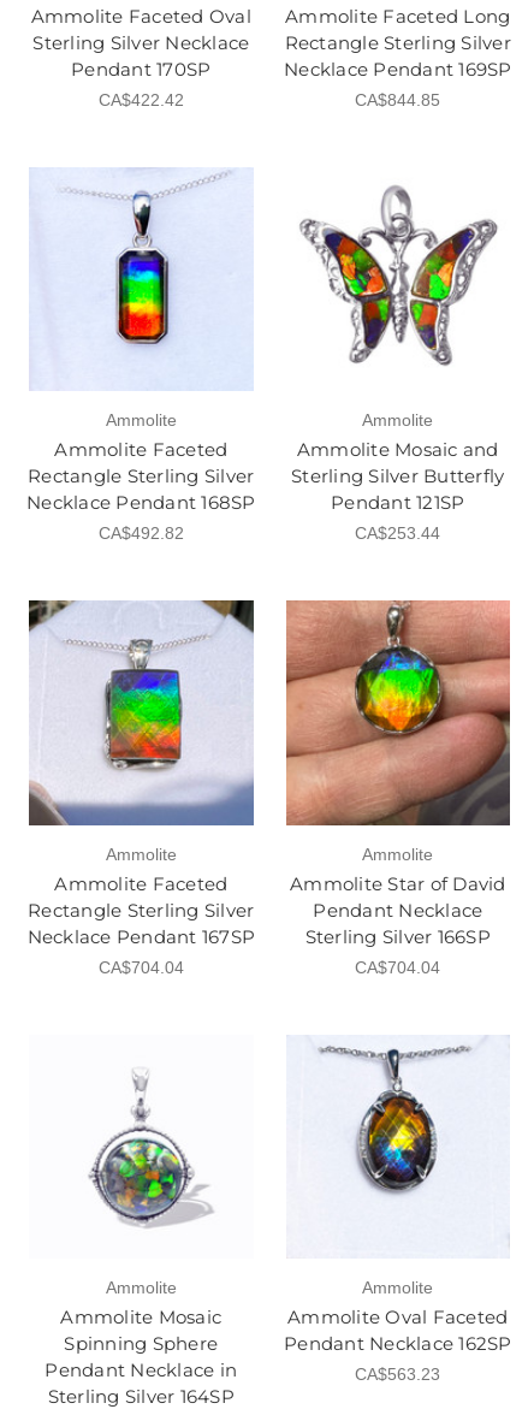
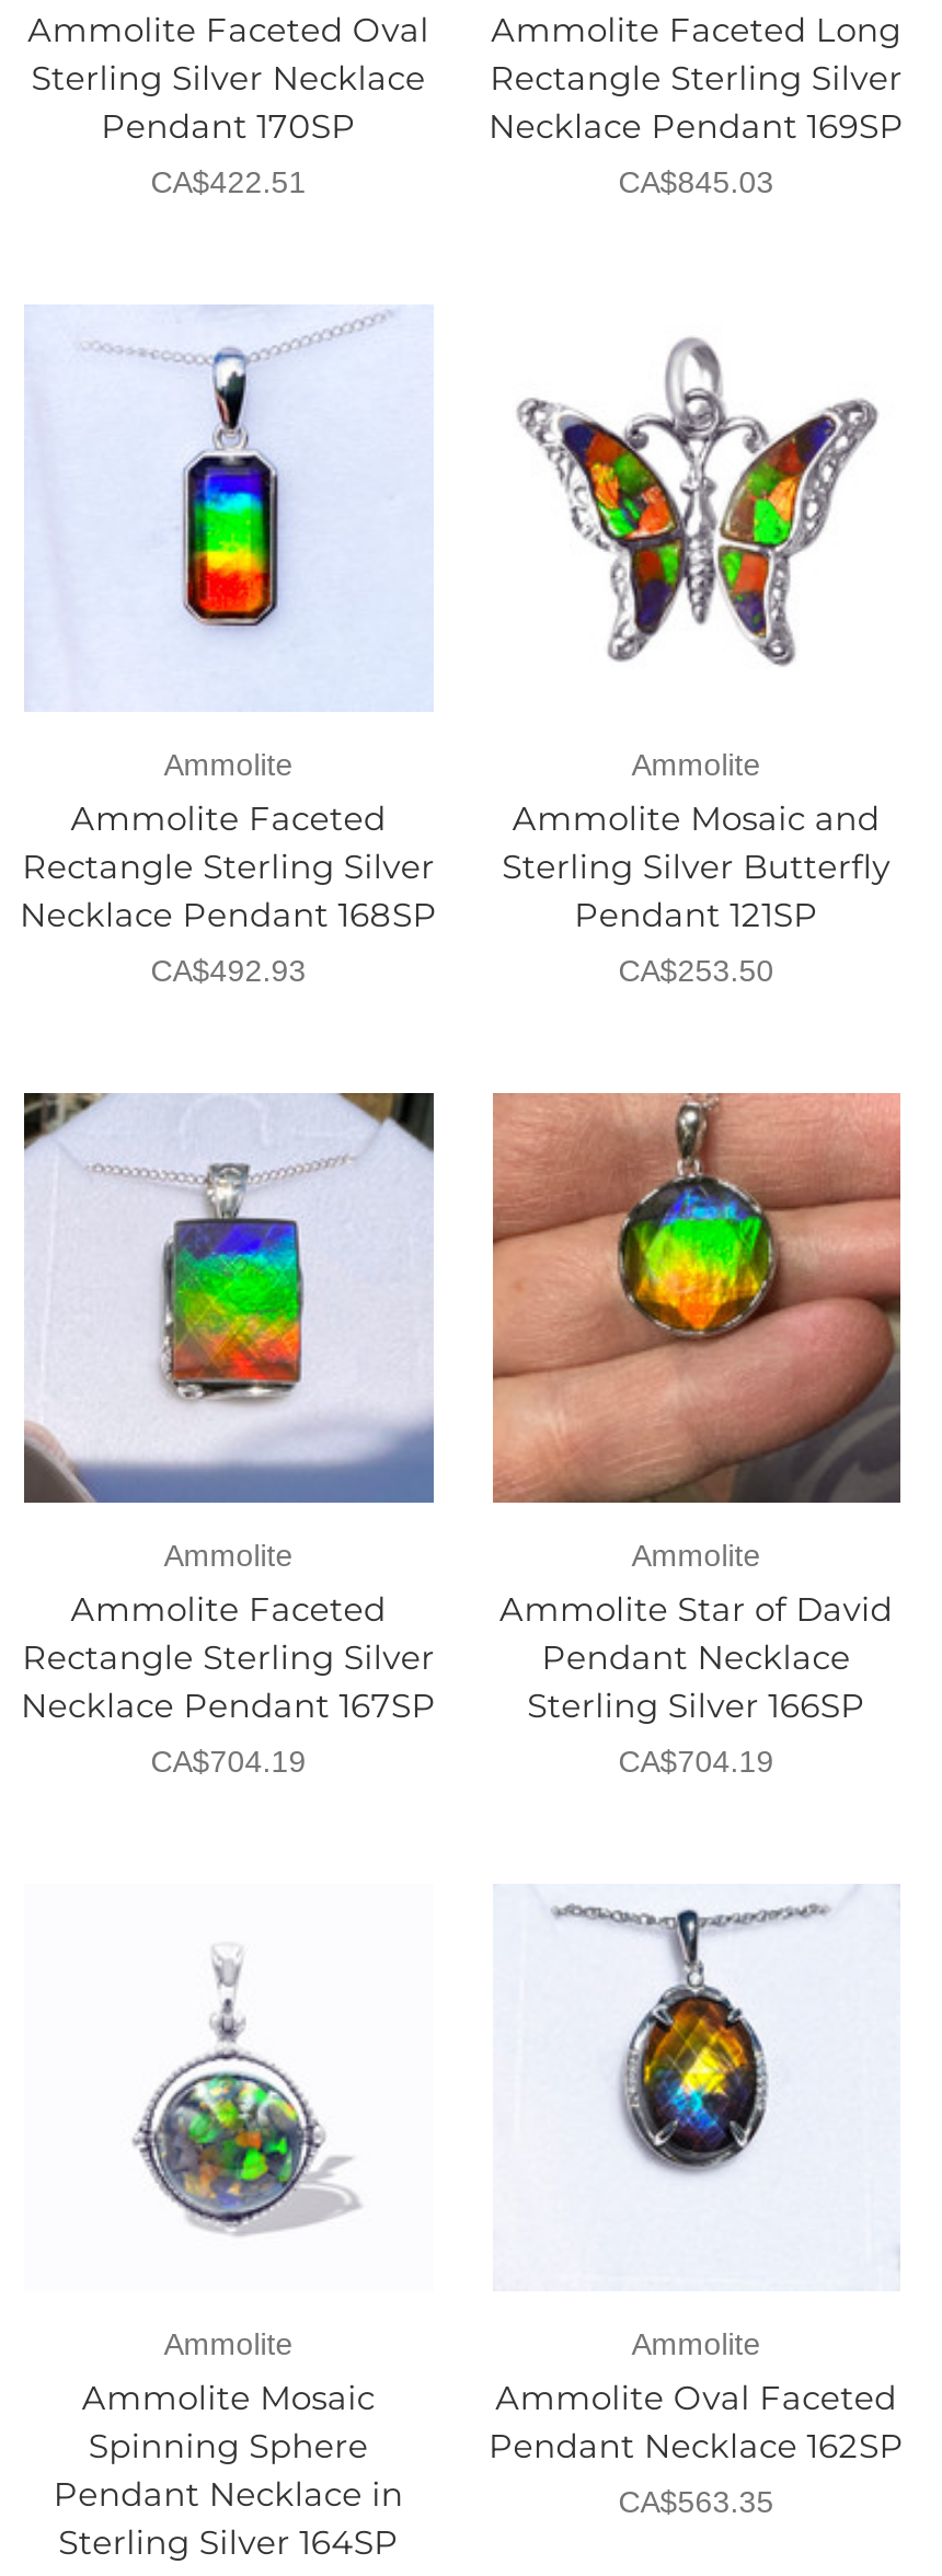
- CA$422.42
+ CA$422.51

- CA$844.85
+ CA$845.03

- CA$492.82
+ CA$492.93

- CA$253.44
+ CA$253.50

- CA$704.04
+ CA$704.19

- CA$704.04
+ CA$704.19

- CA$563.23
+ CA$563.35
